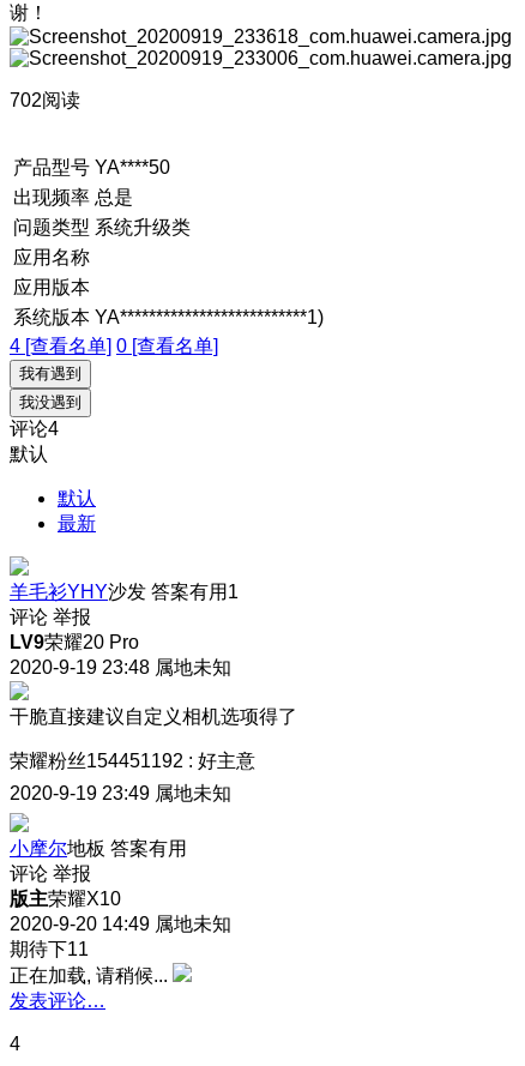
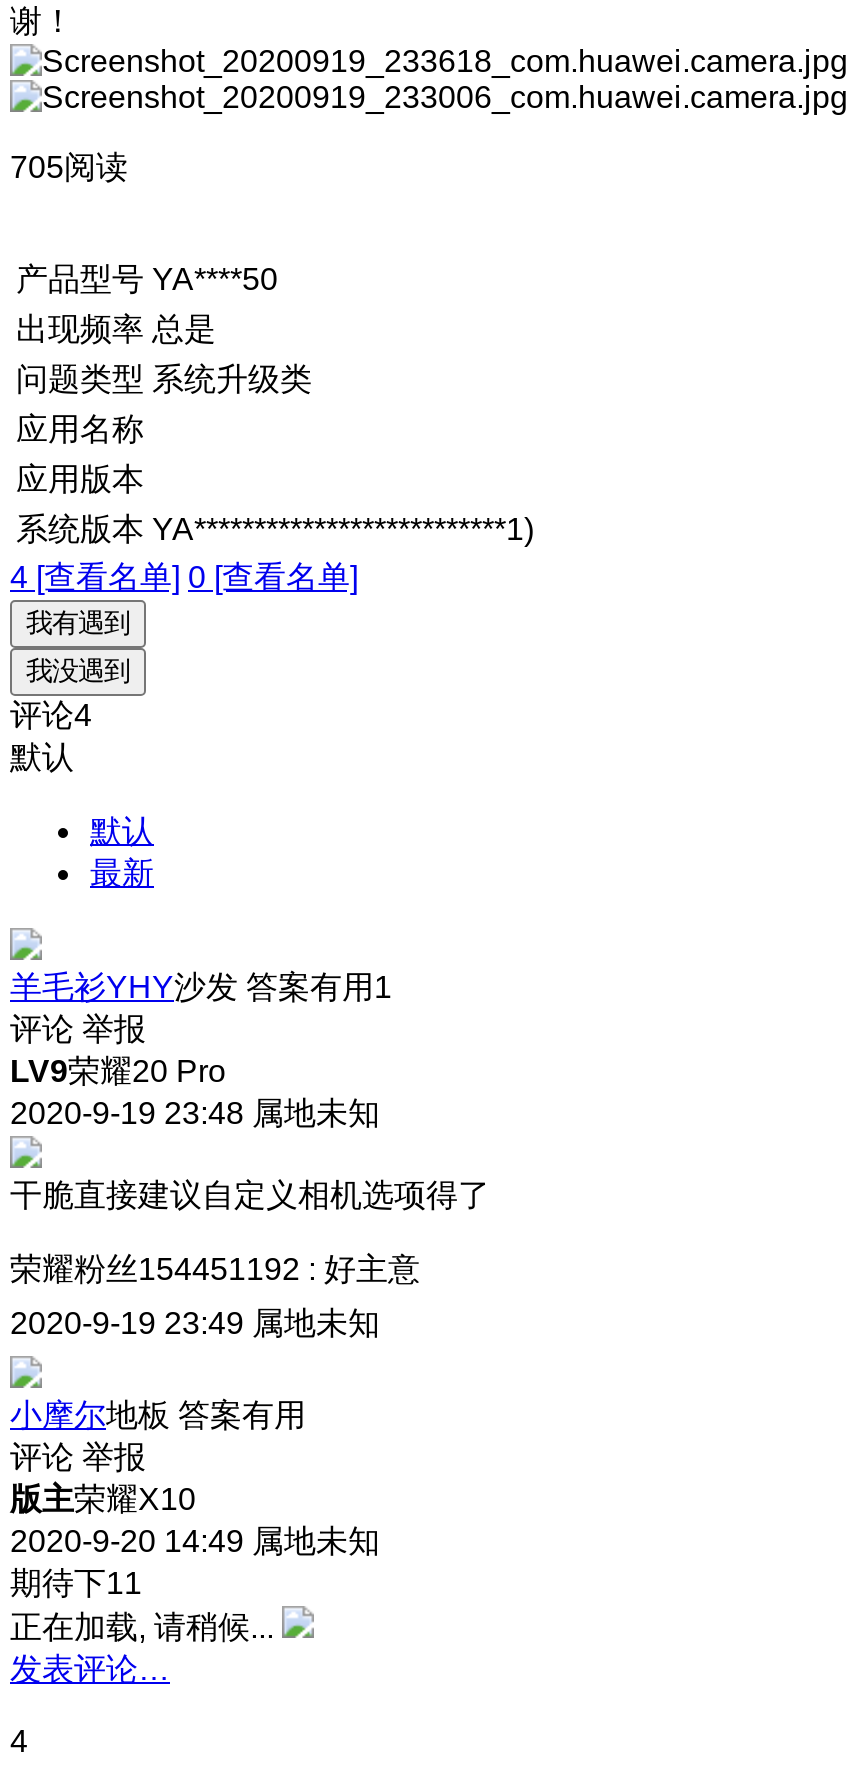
- 702阅读
+ 705阅读
